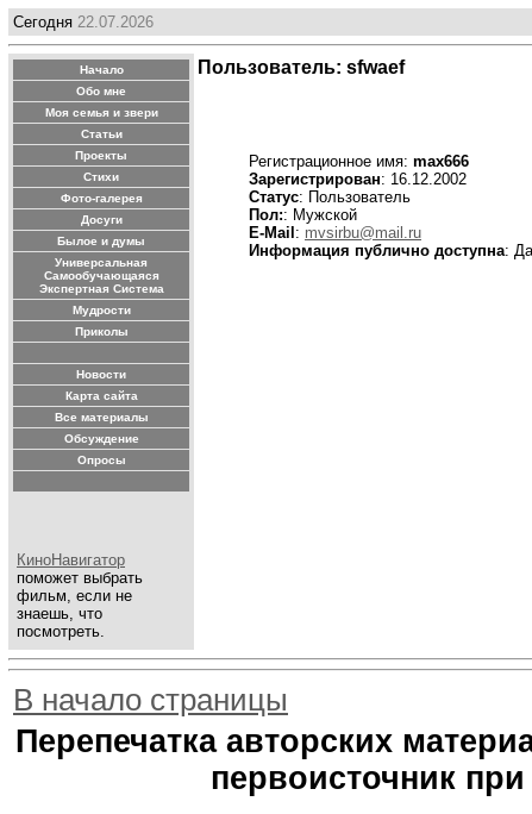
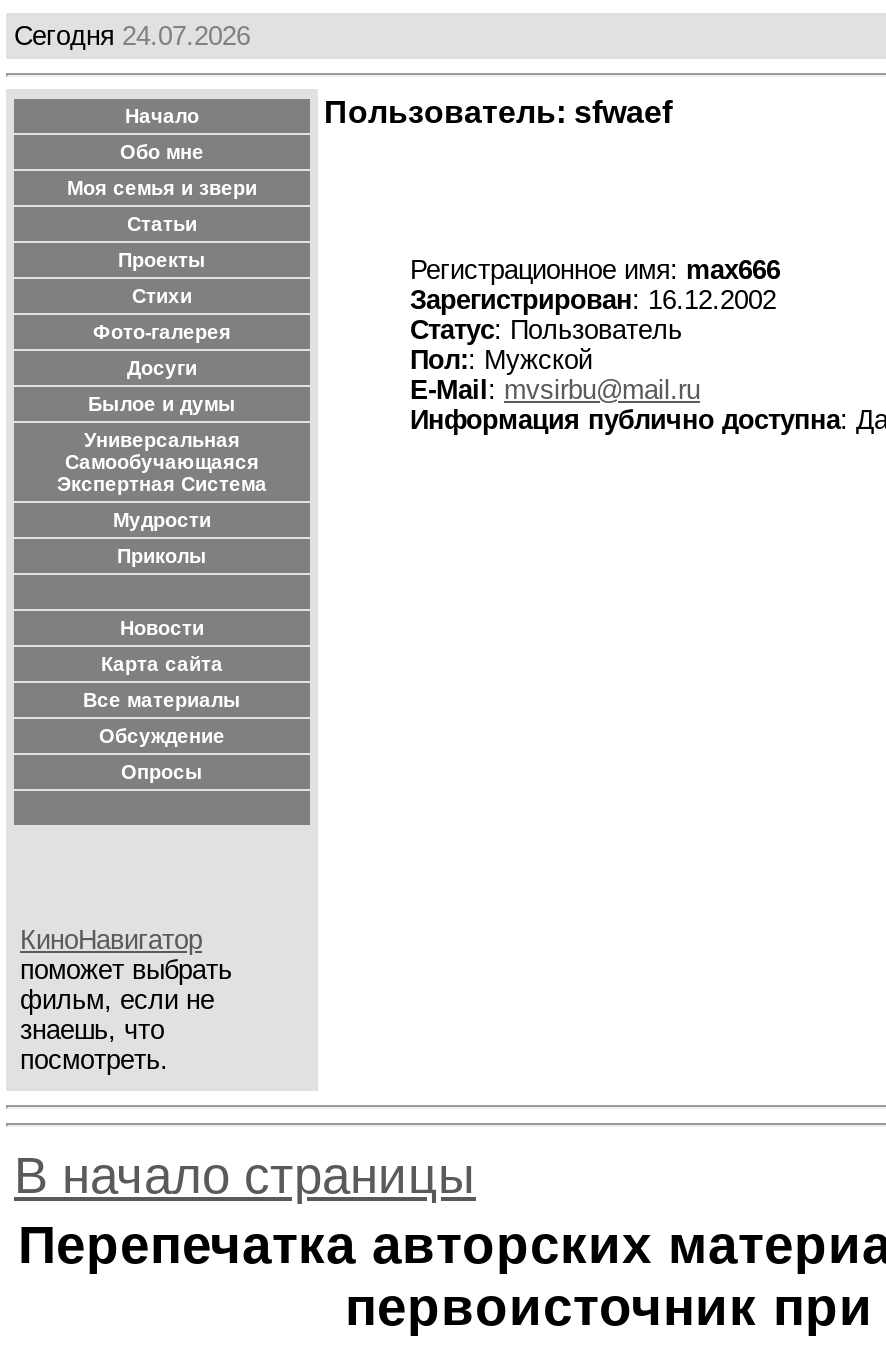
- Сегодня 22.07.2026
+ Сегодня 24.07.2026
